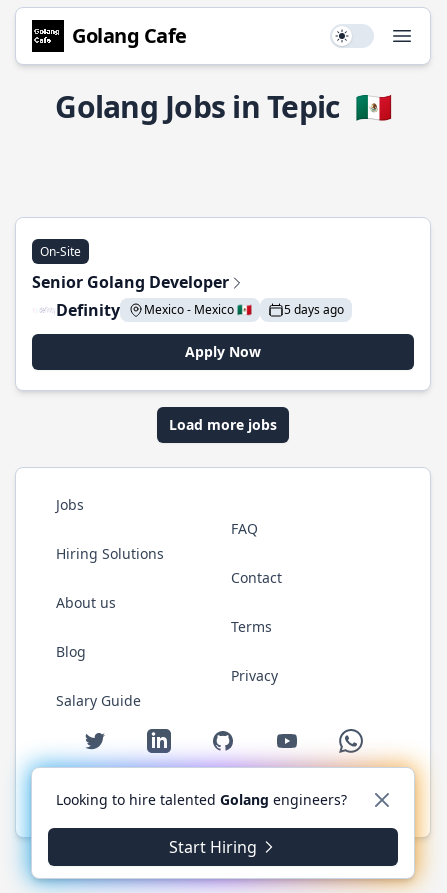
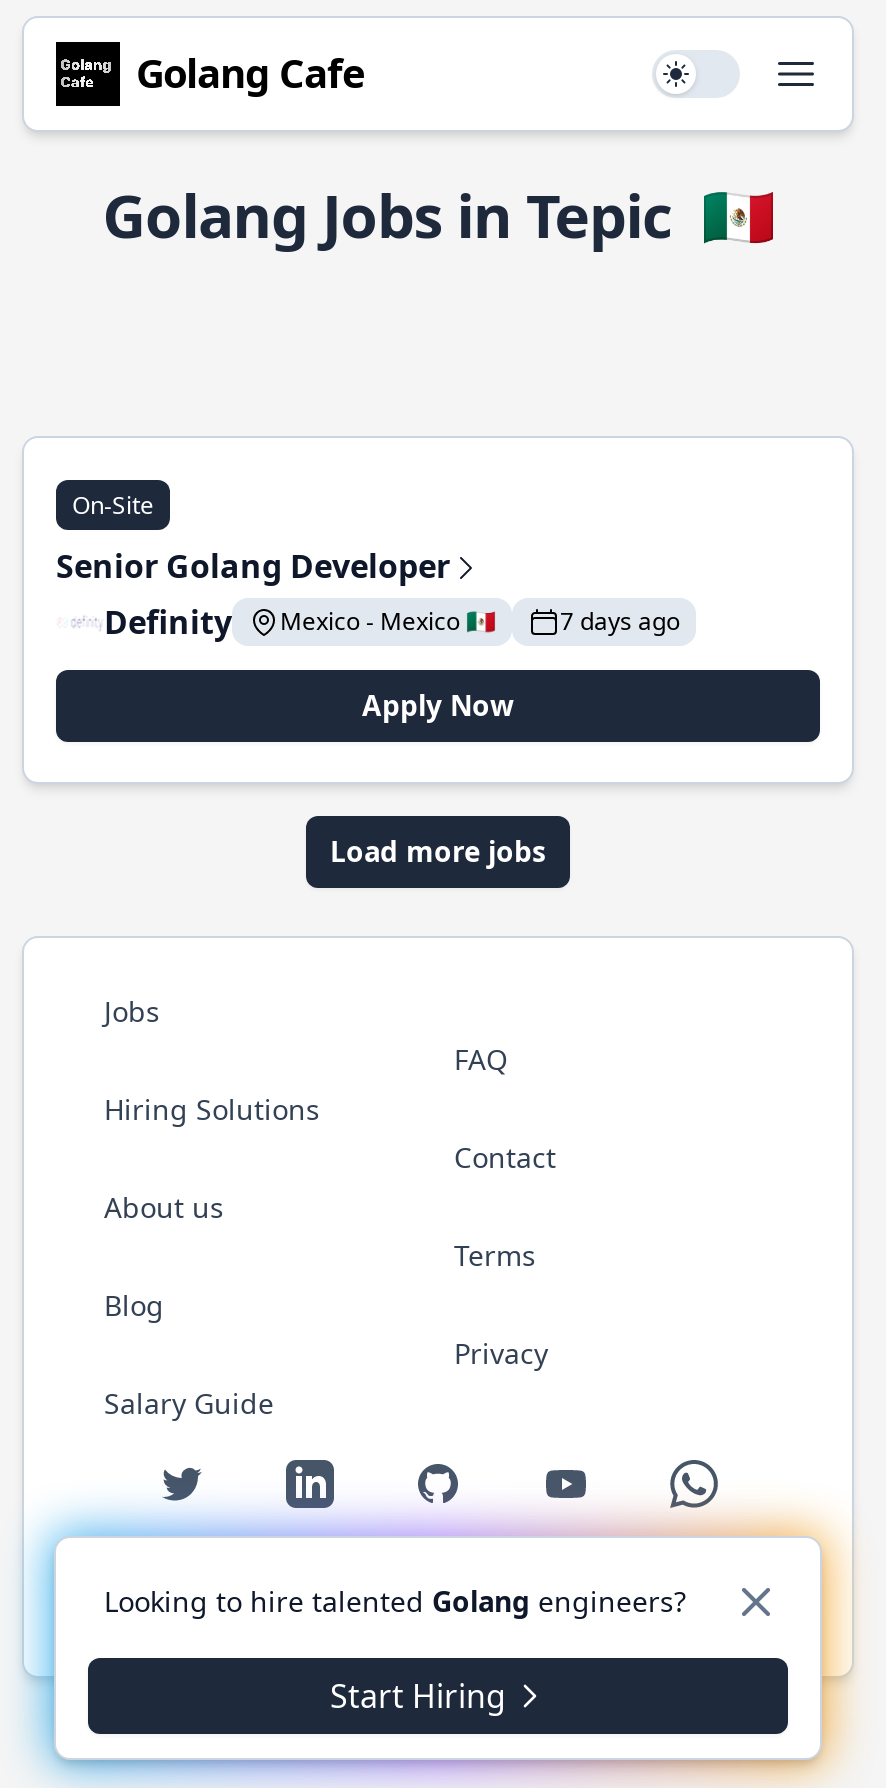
- 5 days ago
+ 7 days ago
